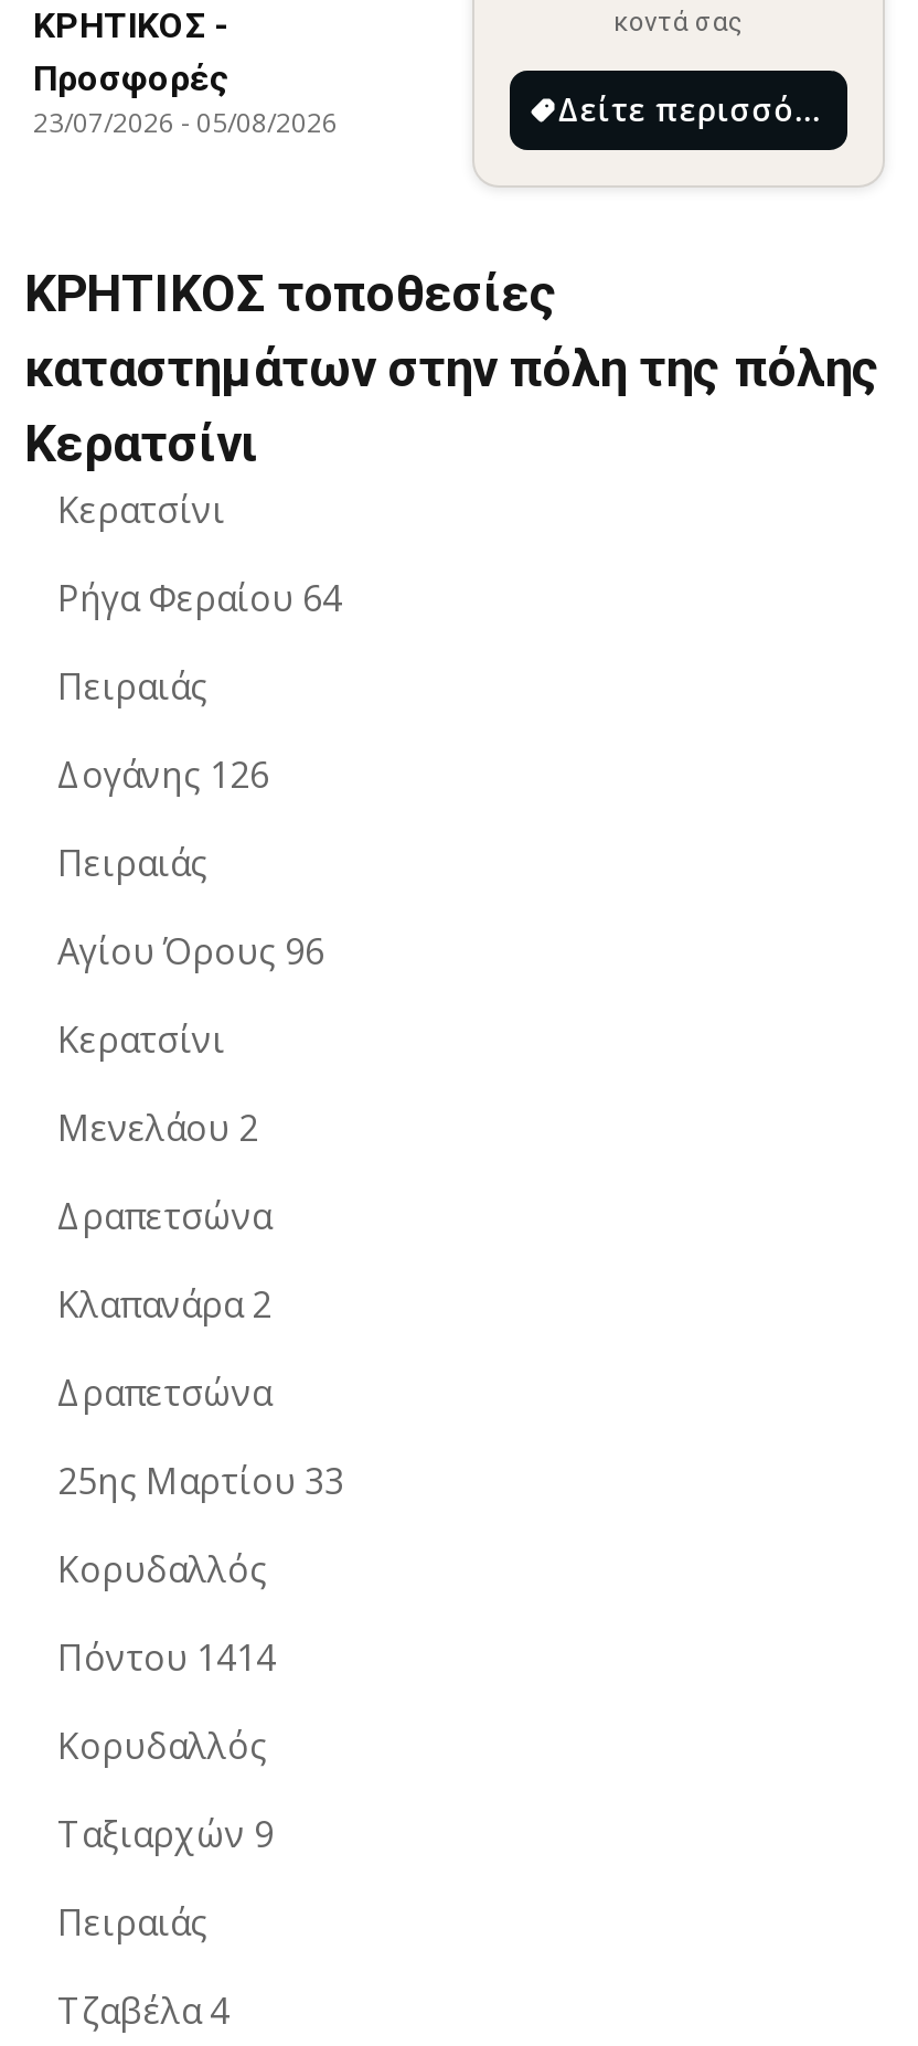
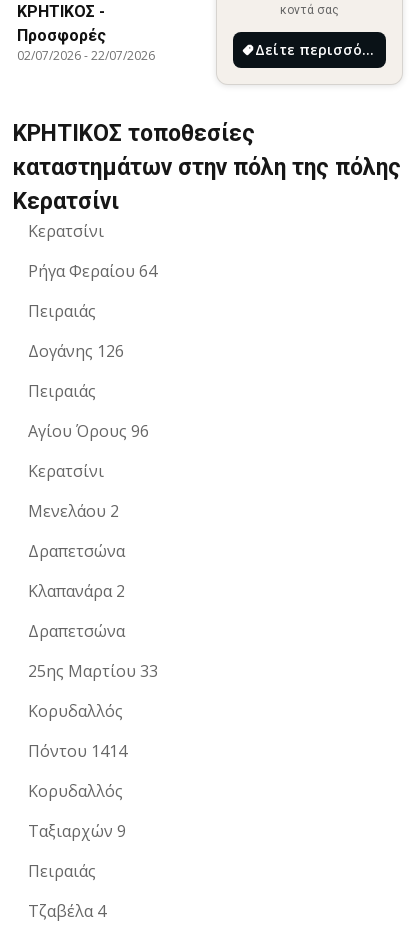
- 23/07/2026 - 05/08/2026
+ 02/07/2026 - 22/07/2026
